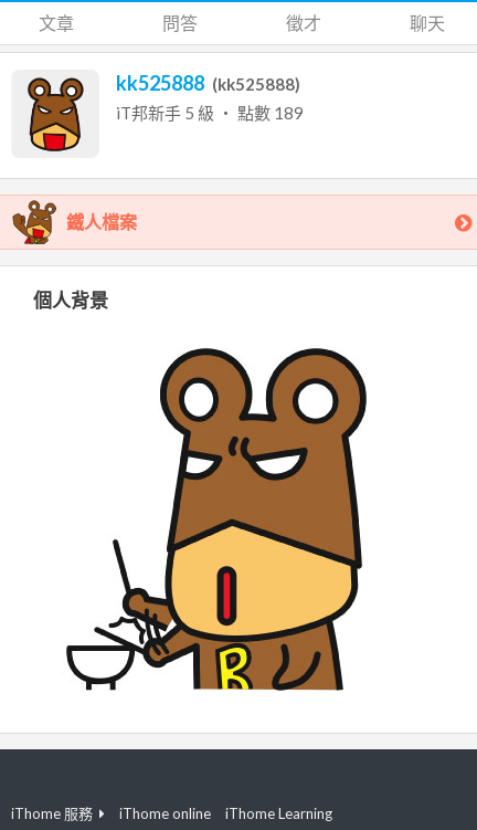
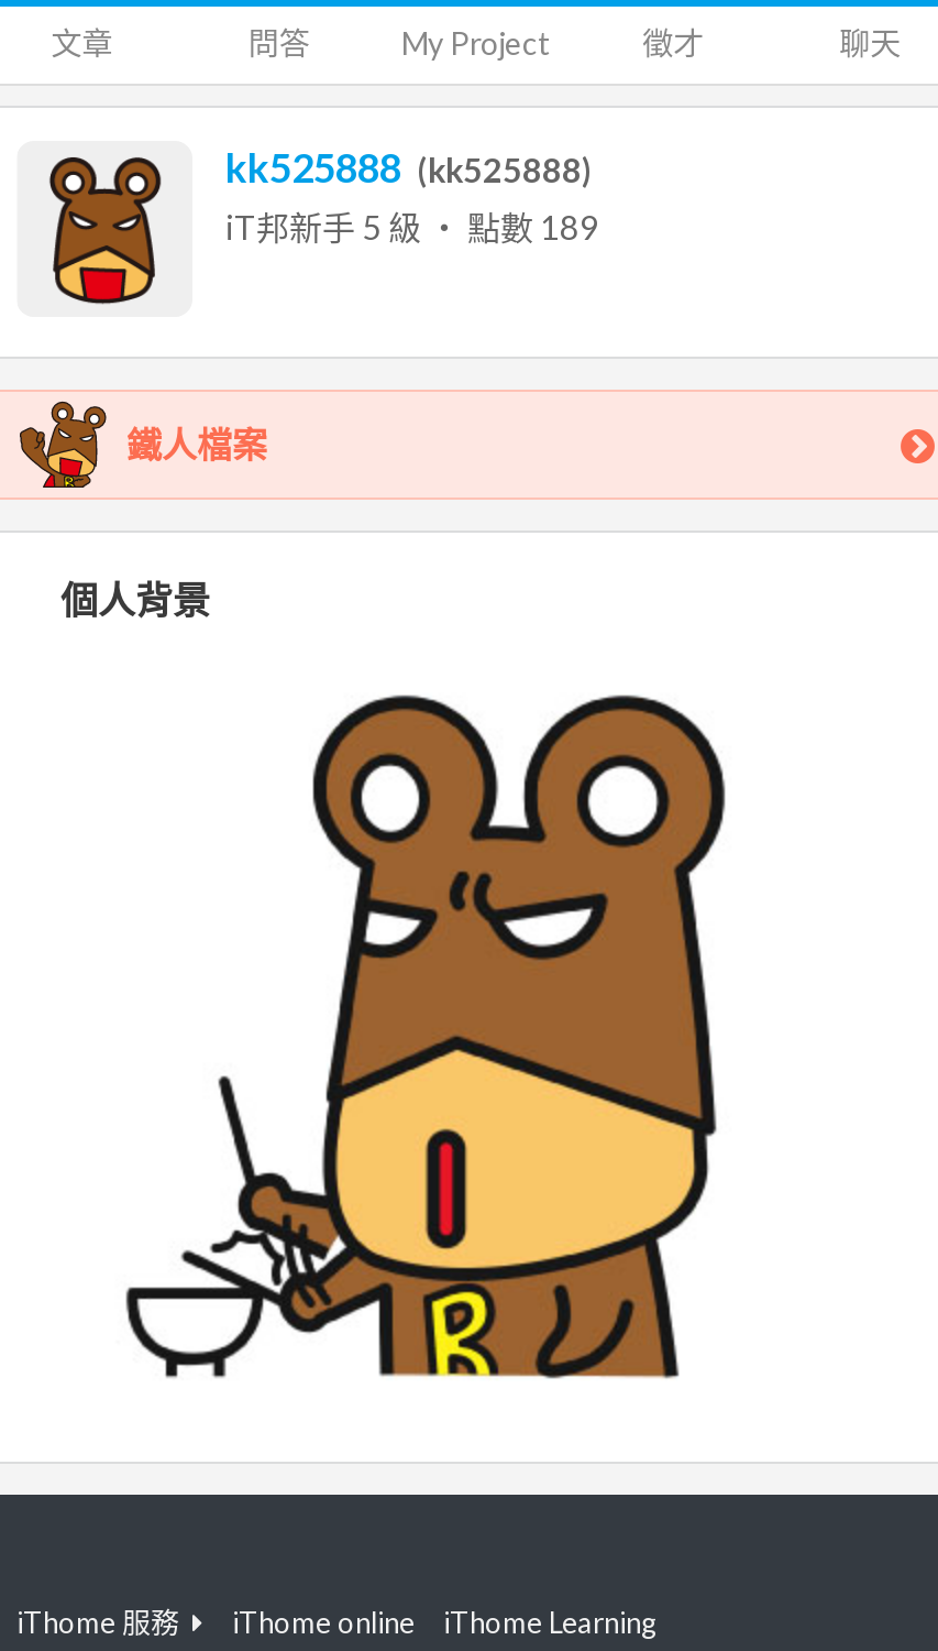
+ My Project
